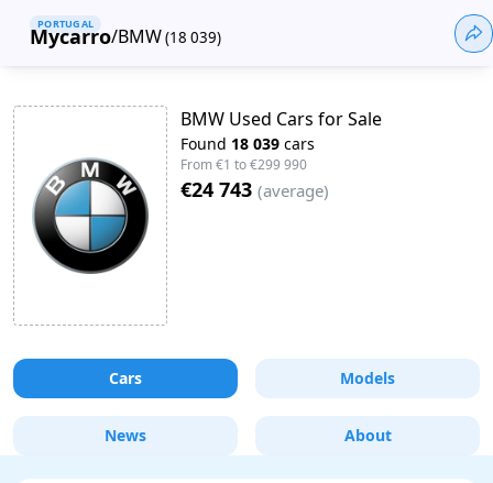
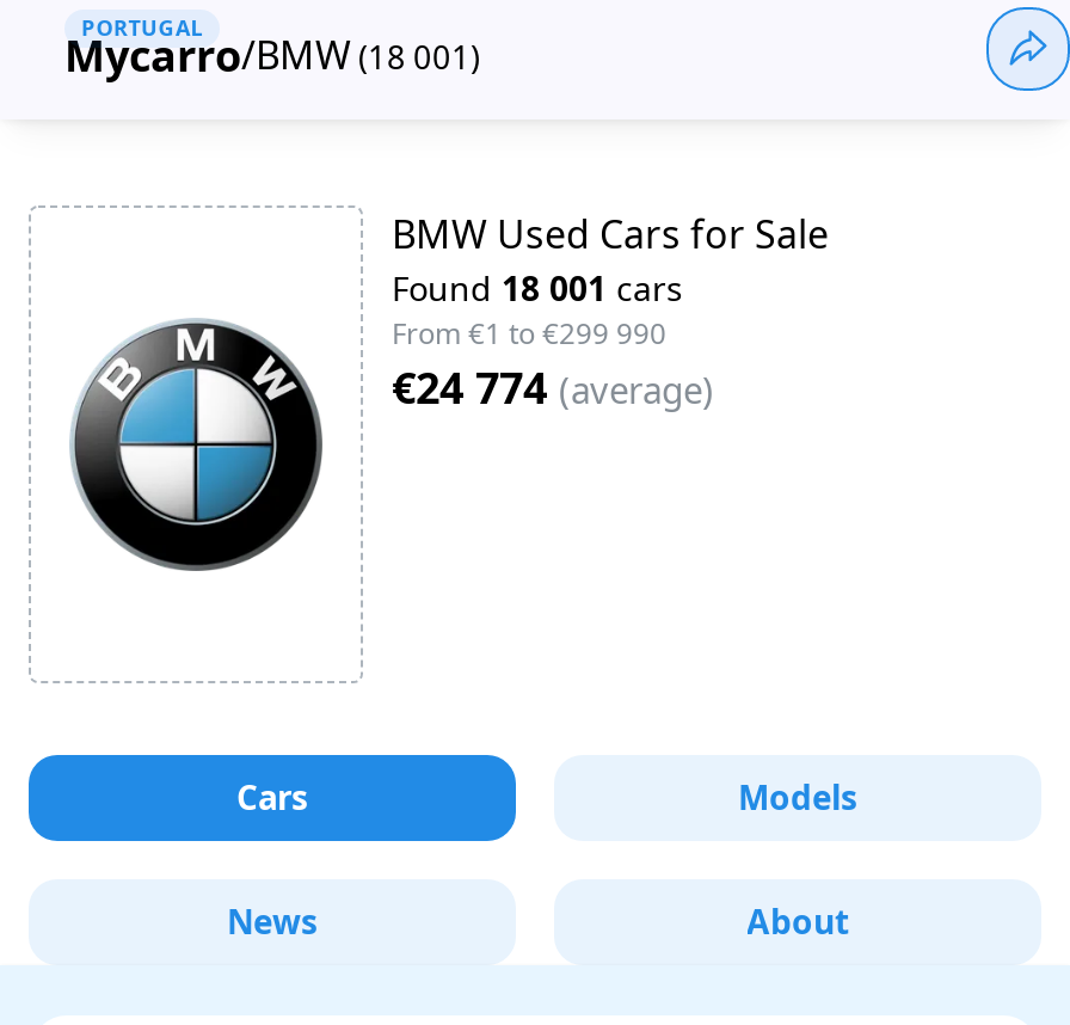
- /BMW (18 039)
+ /BMW (18 001)

- Found 18 039 cars
+ Found 18 001 cars

- €24 743 (average)
+ €24 774 (average)
